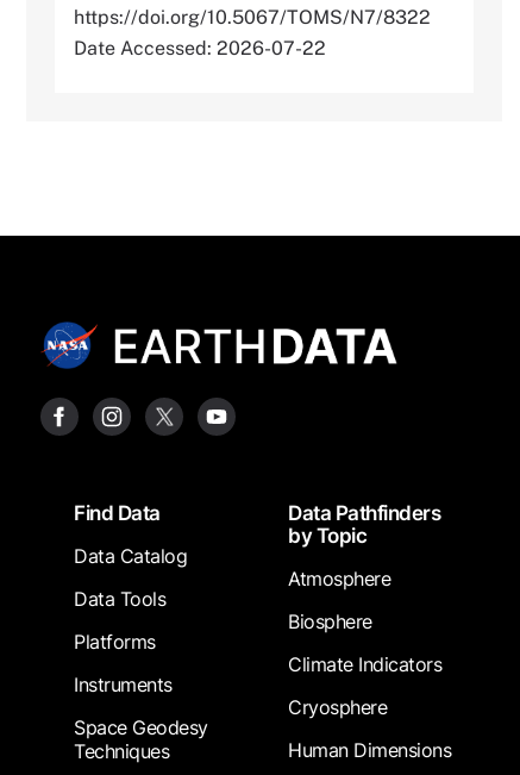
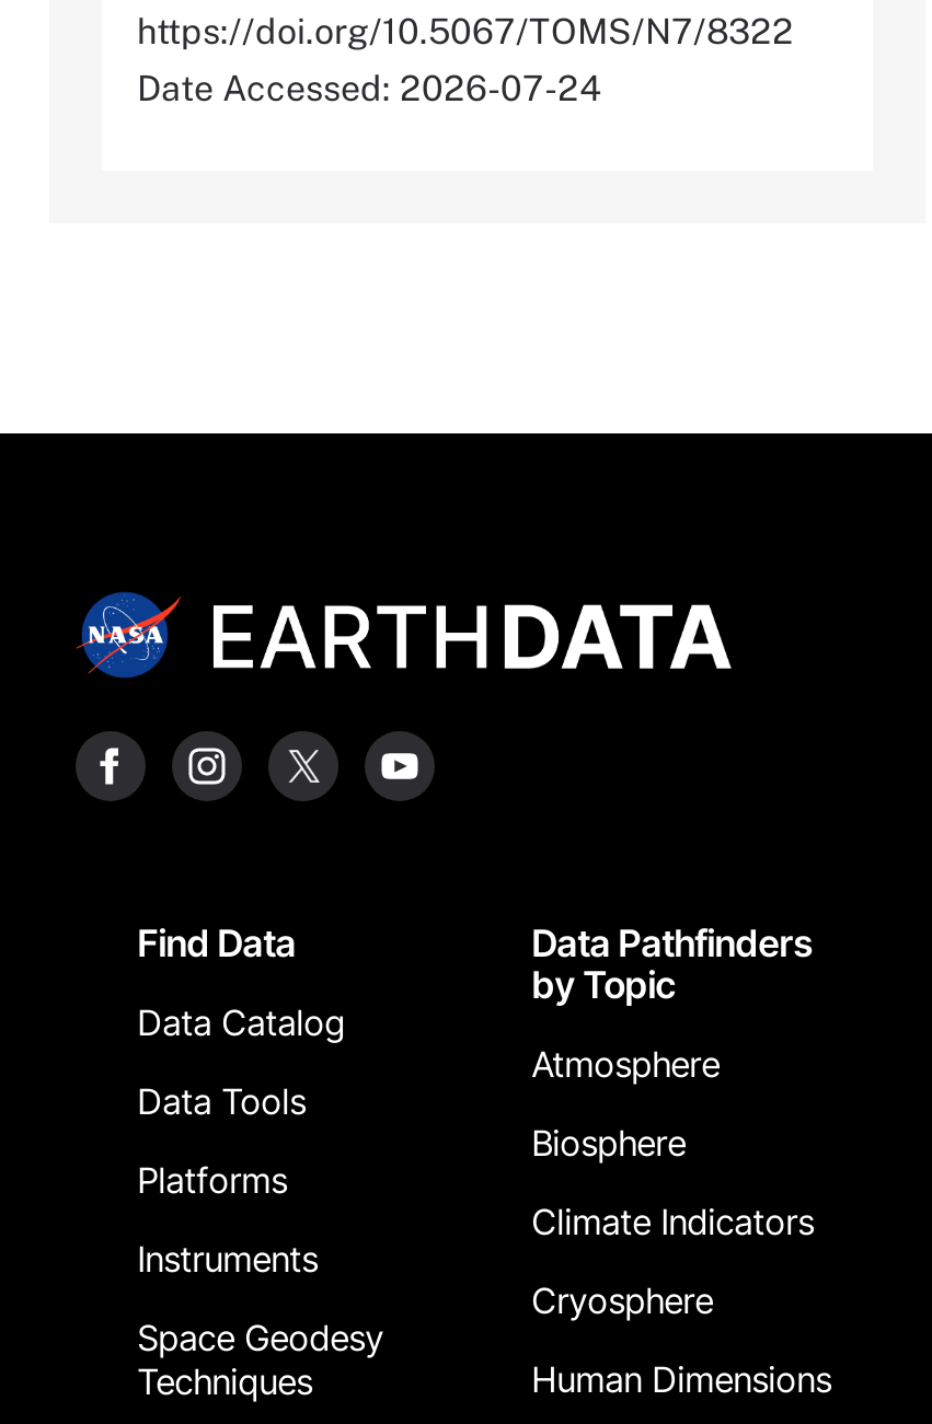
- Date Accessed: 2026-07-22
+ Date Accessed: 2026-07-24
